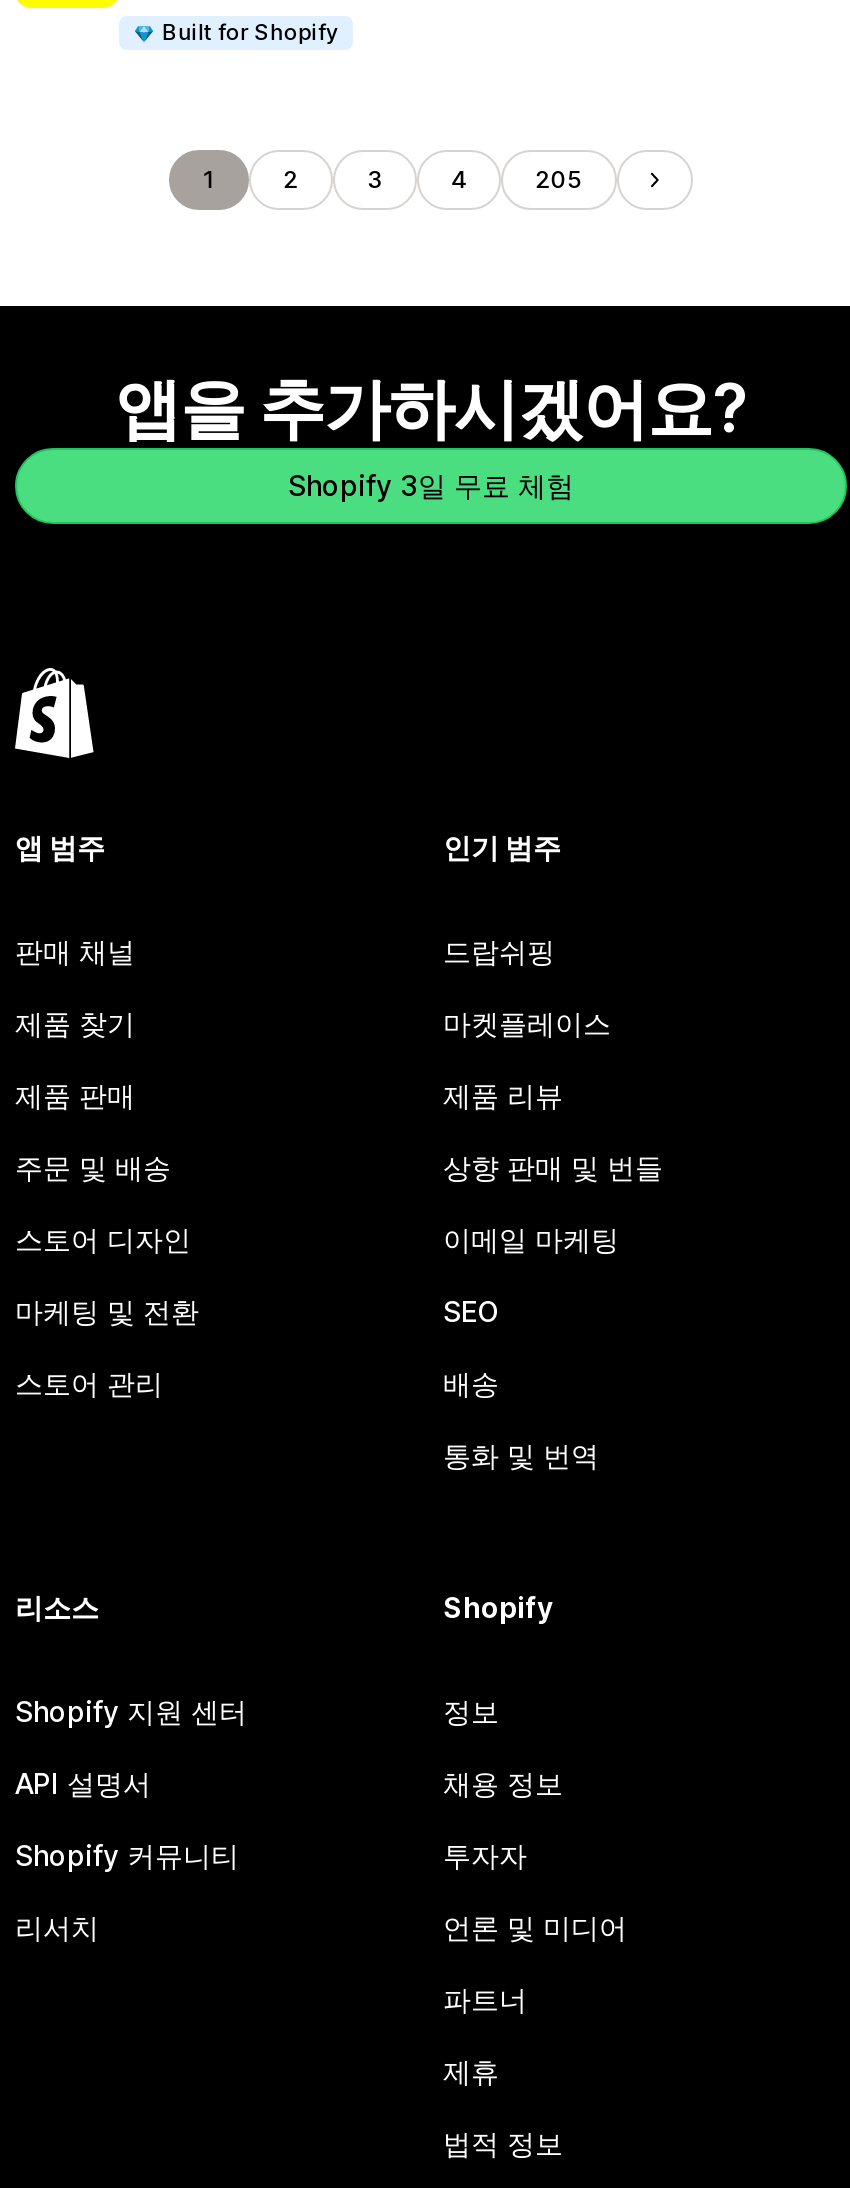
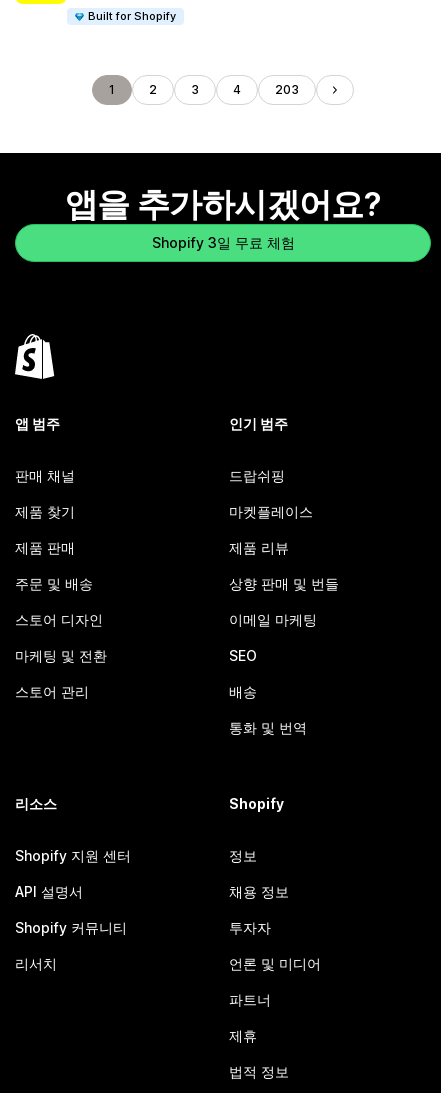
- 205
+ 203
